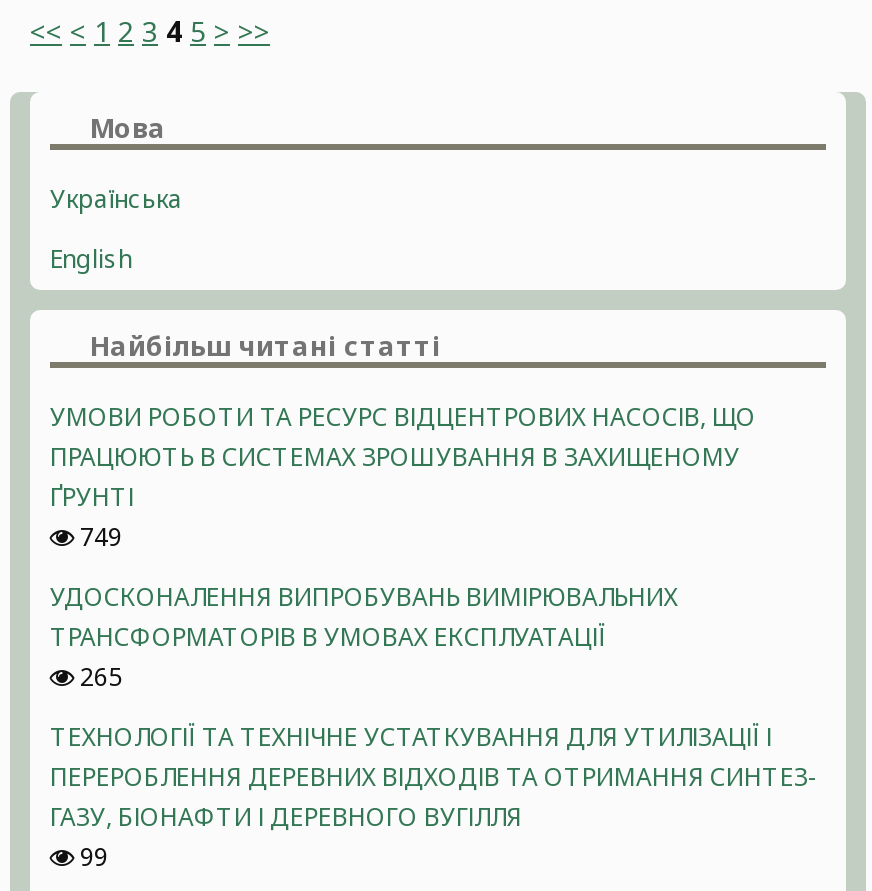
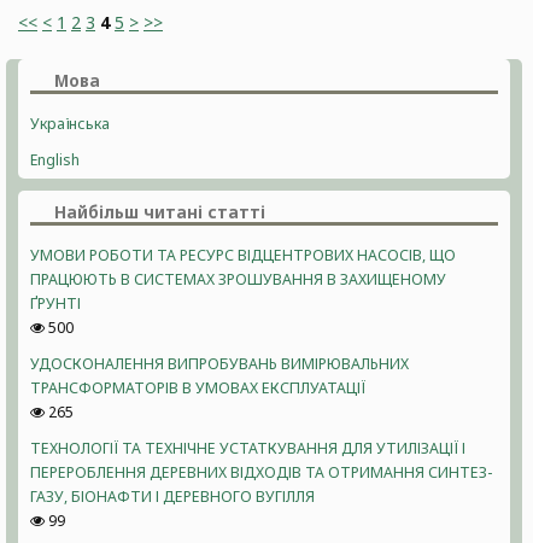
- 749
+ 500
